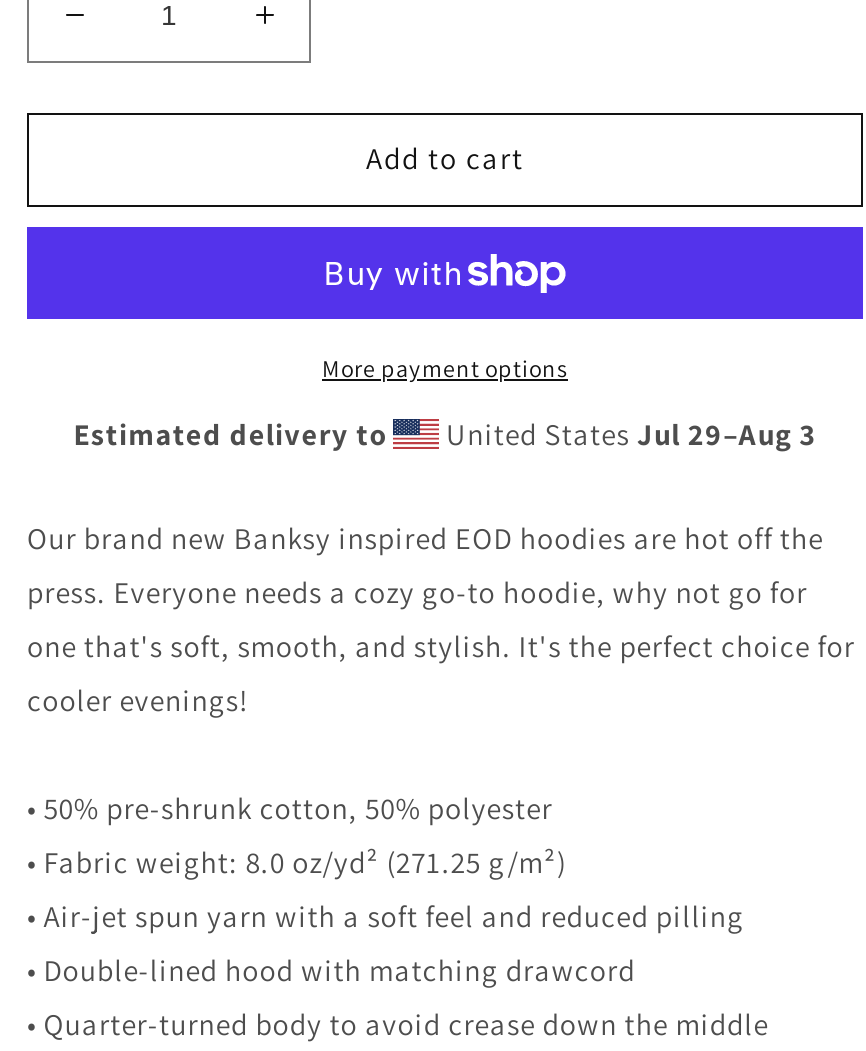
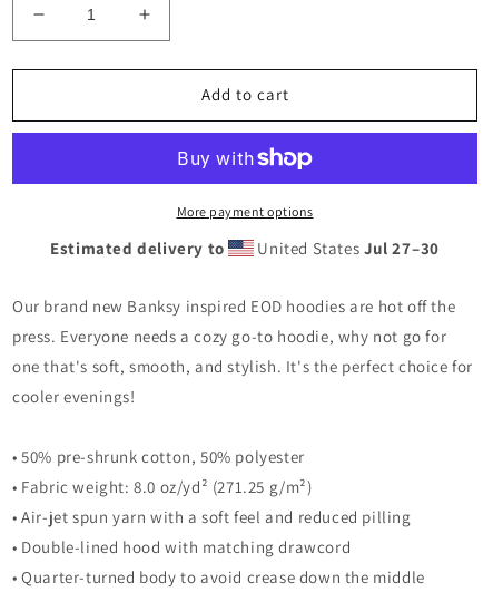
- United States Jul 29–Aug 3
+ United States Jul 27–30
